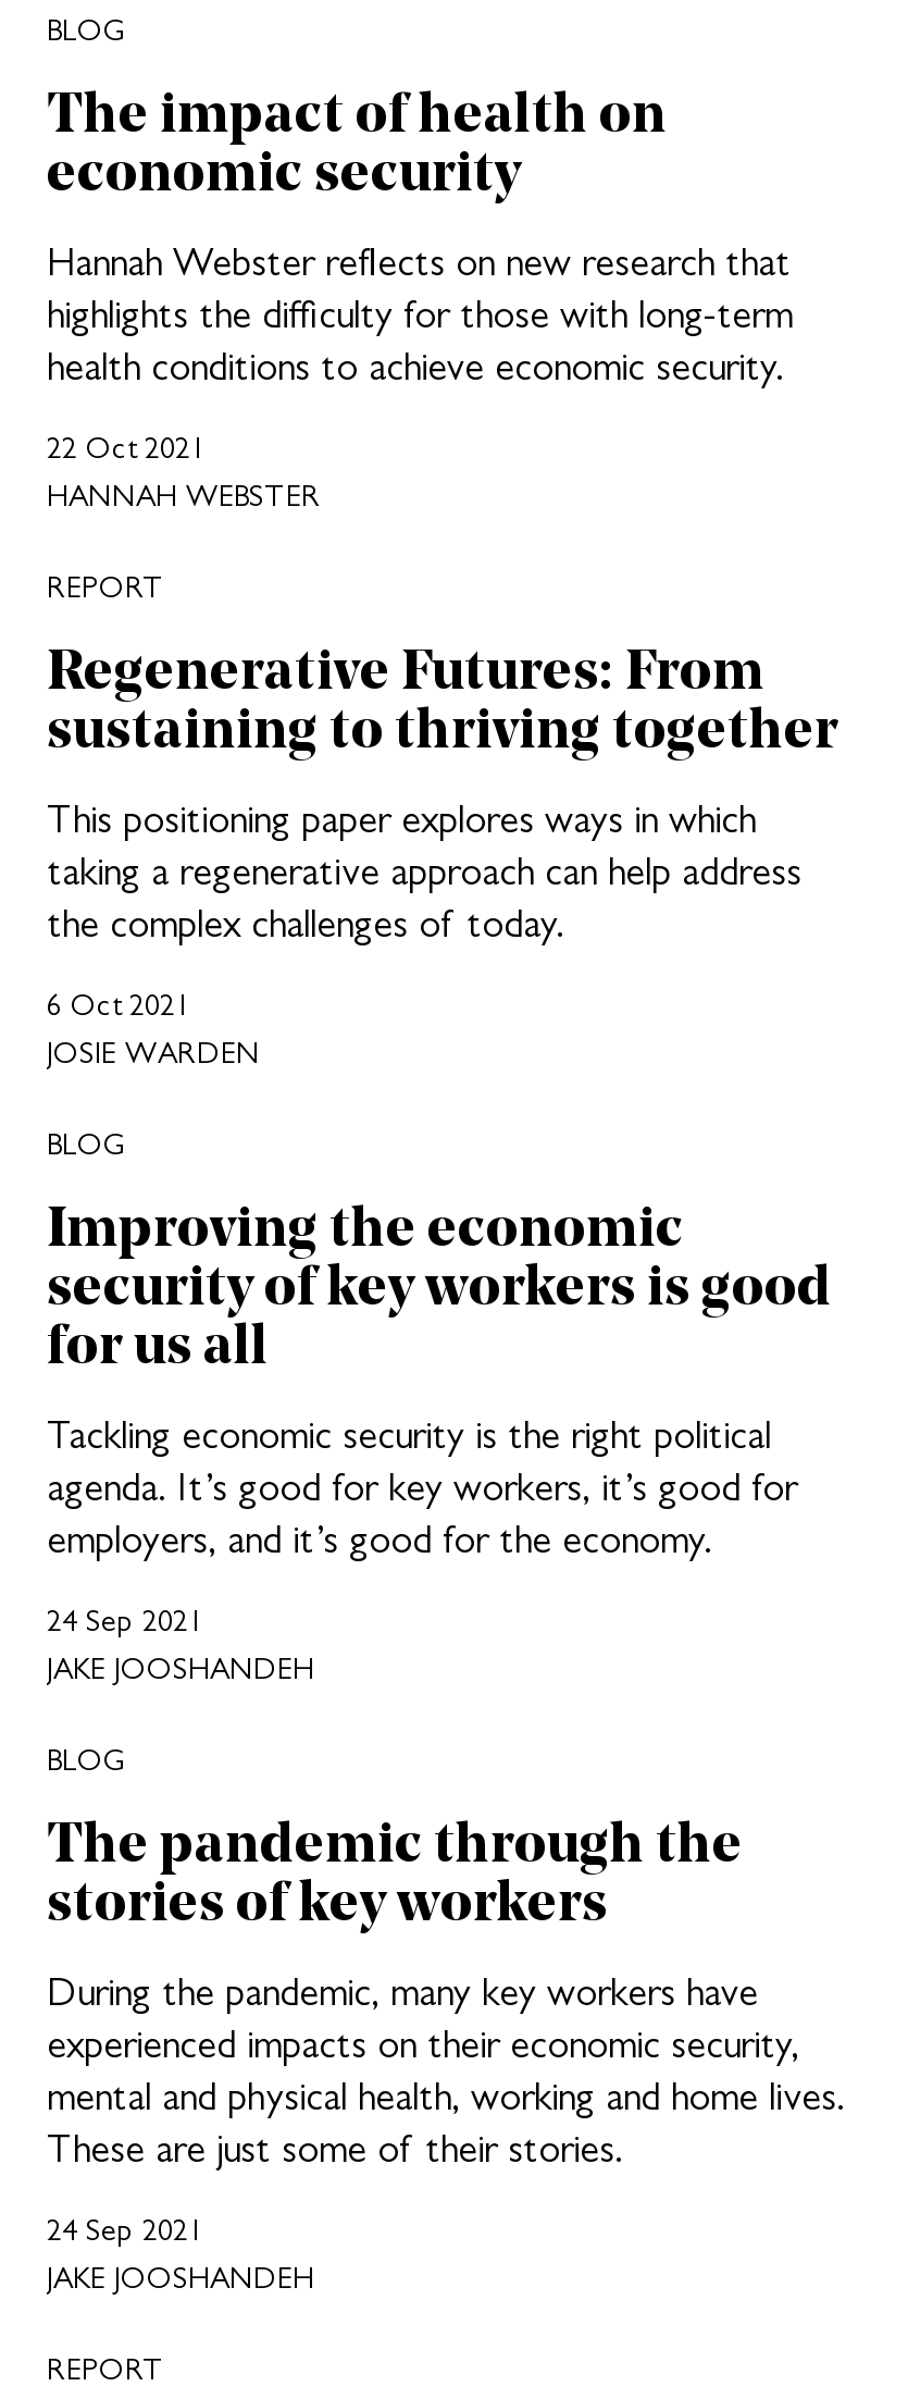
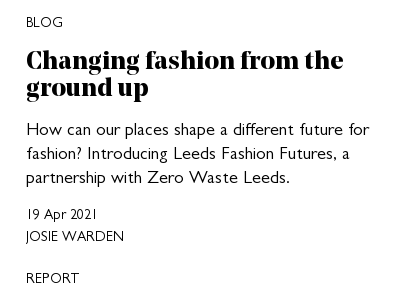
- The impact of health on
- economic security
- Hannah Webster reflects on new research that
- highlights the difficulty for those with long-term
- health conditions to achieve economic security.
- 22 Oct 2021
- HANNAH WEBSTER
- REPORT
- Regenerative Futures: From
- sustaining to thriving together
- This positioning paper explores ways in which
- taking a regenerative approach can help address
- the complex challenges of today.
- 6 Oct 2021
+ Changing fashion from the
+ ground up
+ How can our places shape a different future for
+ fashion? Introducing Leeds Fashion Futures, a
+ partnership with Zero Waste Leeds.
+ 19 Apr 2021

- BLOG
- Improving the economic
- security of key workers is good
- for us all
- Tackling economic security is the right political
- agenda. It’s good for key workers, it’s good for
- employers, and it’s good for the economy.
- 24 Sep 2021
- JAKE JOOSHANDEH
- BLOG
- The pandemic through the
- stories of key workers
- During the pandemic, many key workers have
- experienced impacts on their economic security,
- mental and physical health, working and home lives.
- These are just some of their stories.
- 24 Sep 2021
- JAKE JOOSHANDEH
